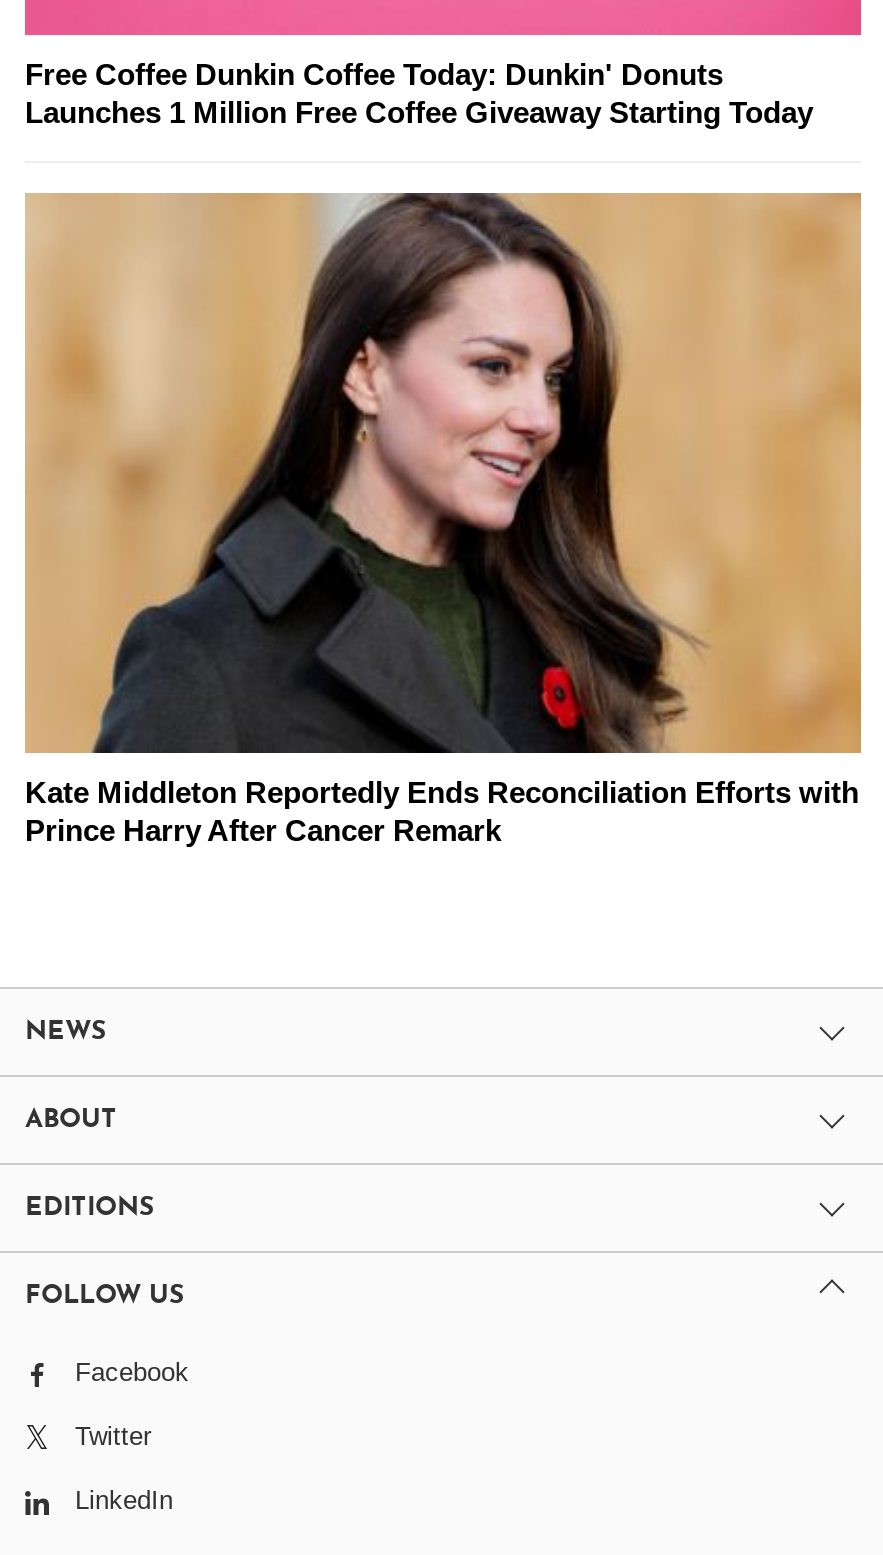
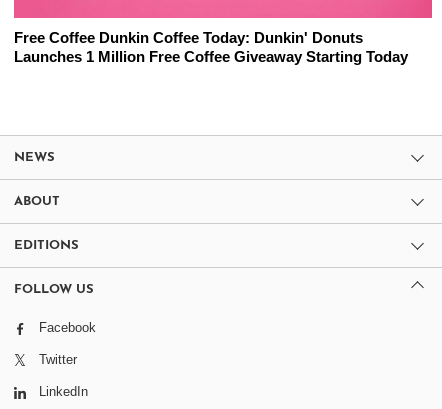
- [image]
- Kate Middleton Reportedly Ends Reconciliation Efforts with
- Prince Harry After Cancer Remark
